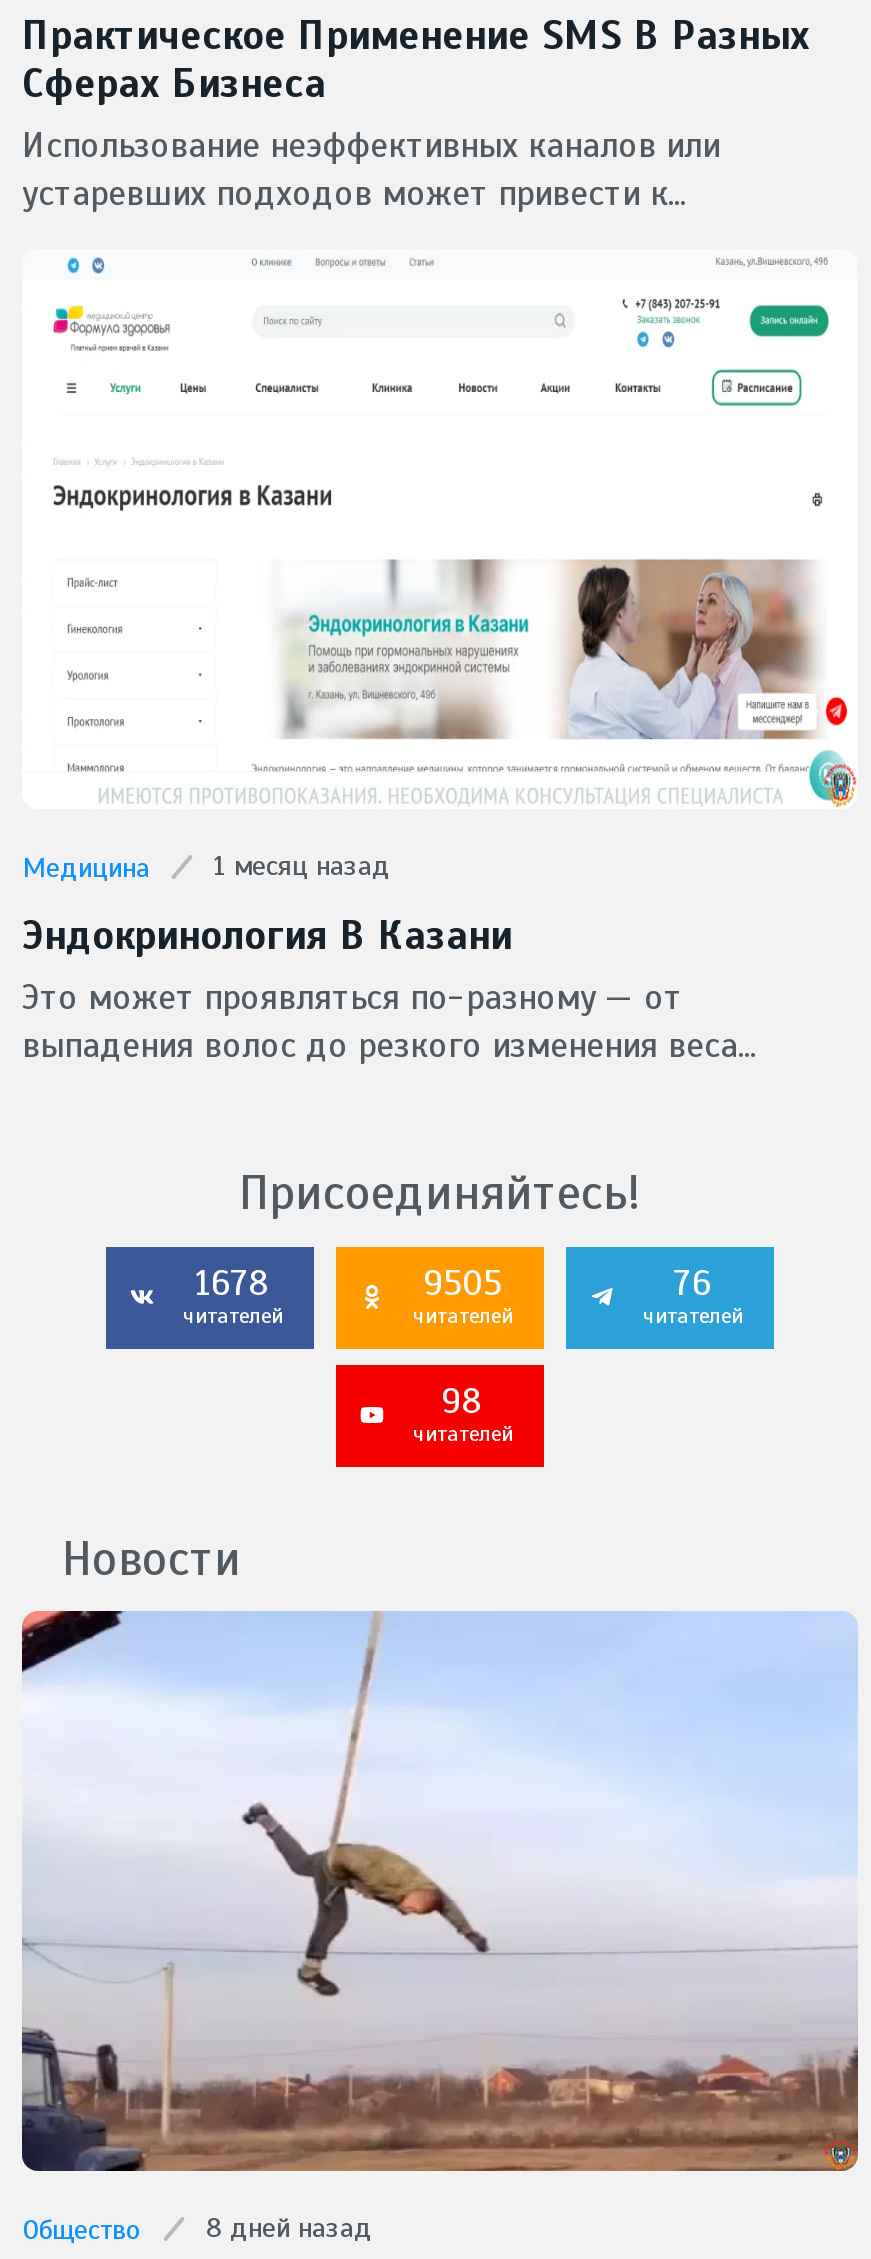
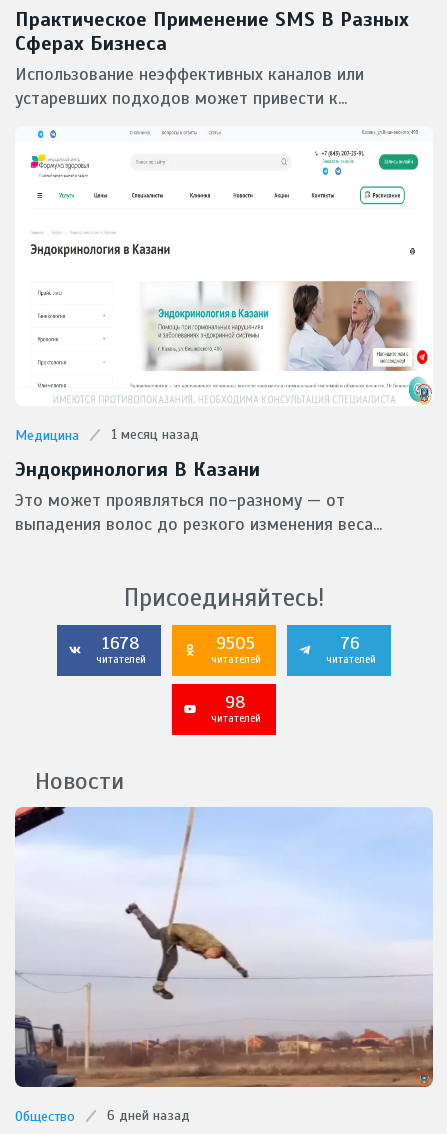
- Общество 8 дней назад
+ Общество 6 дней назад
